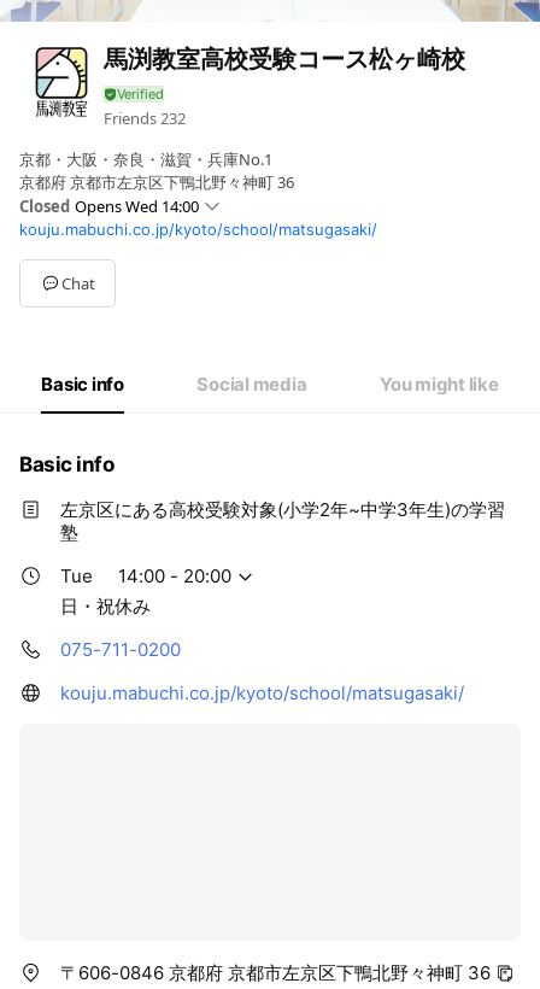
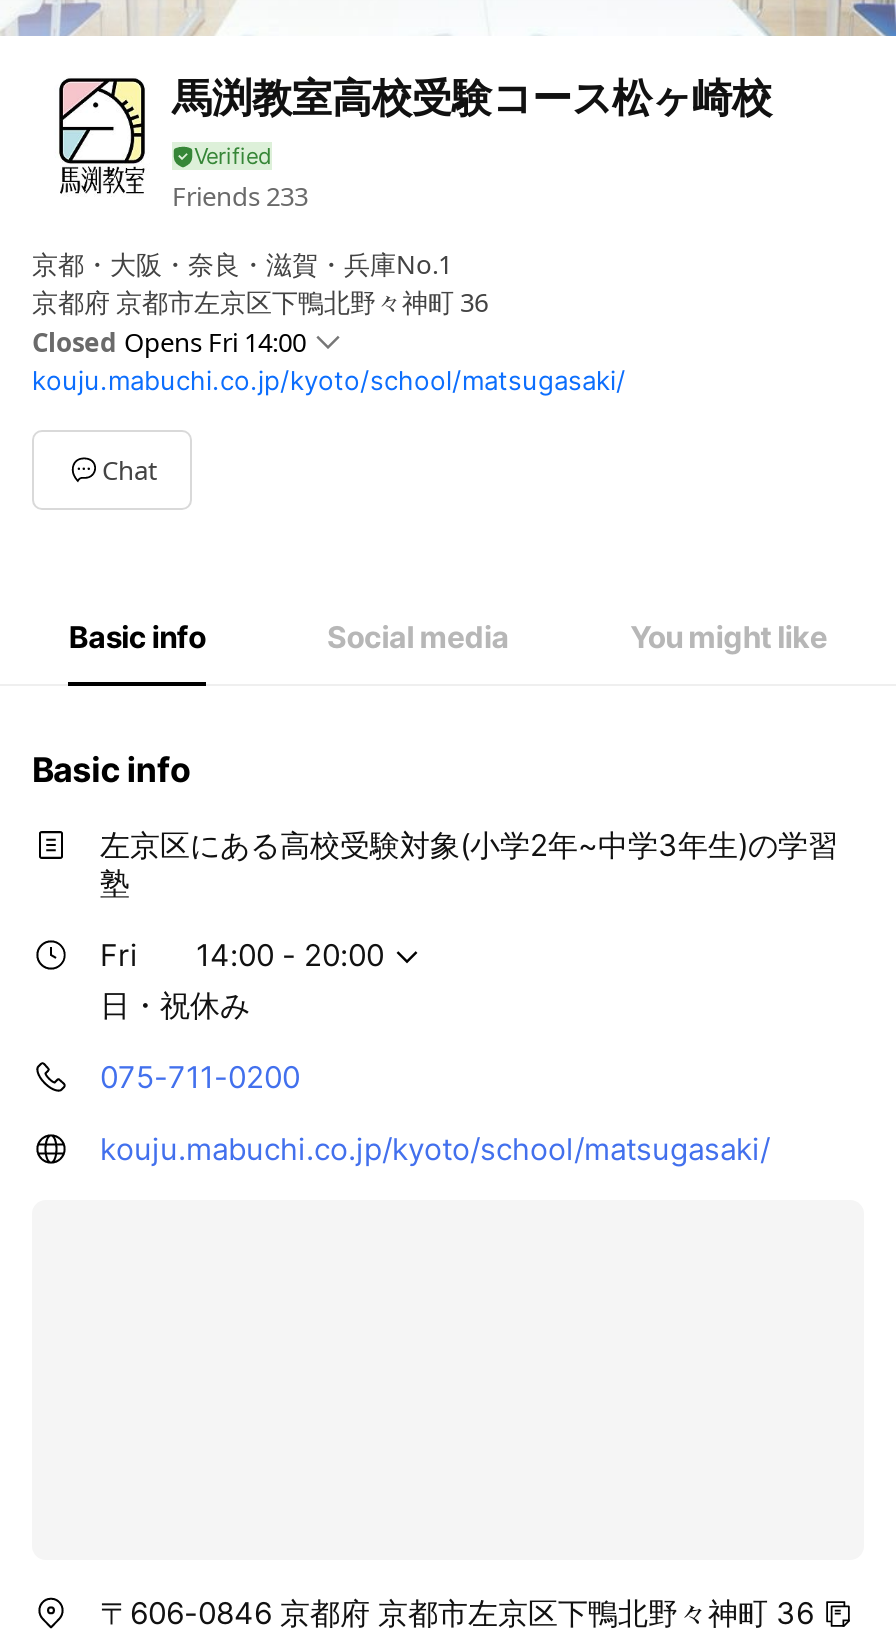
- Friends 232
+ Friends 233

- Closed Opens Wed 14:00
+ Closed Opens Fri 14:00

- Tue
+ Fri
